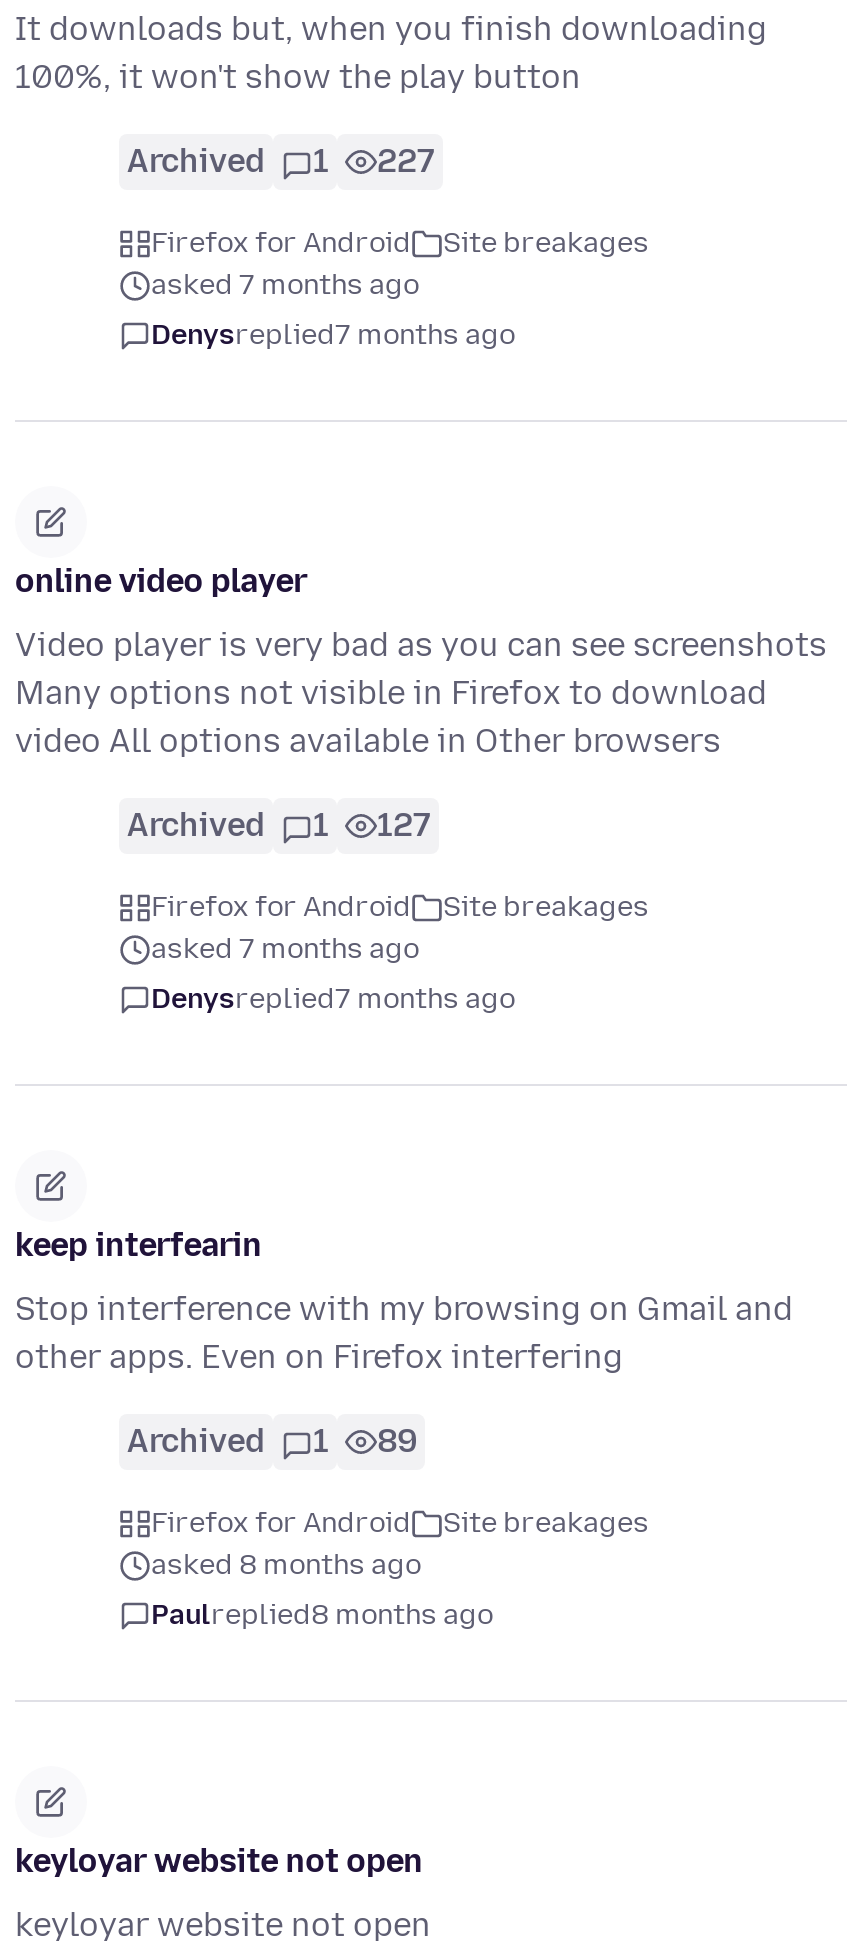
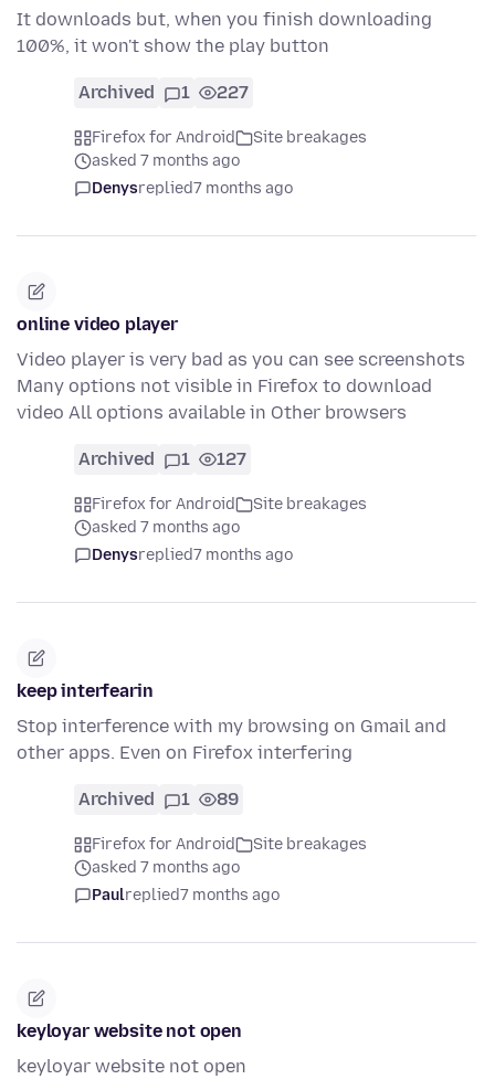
- asked 8 months ago
+ asked 7 months ago

- Paulreplied8 months ago
+ Paulreplied7 months ago
